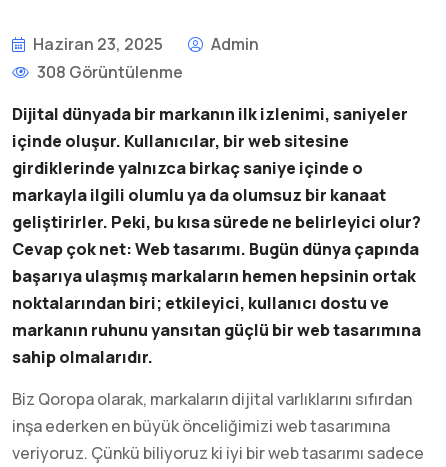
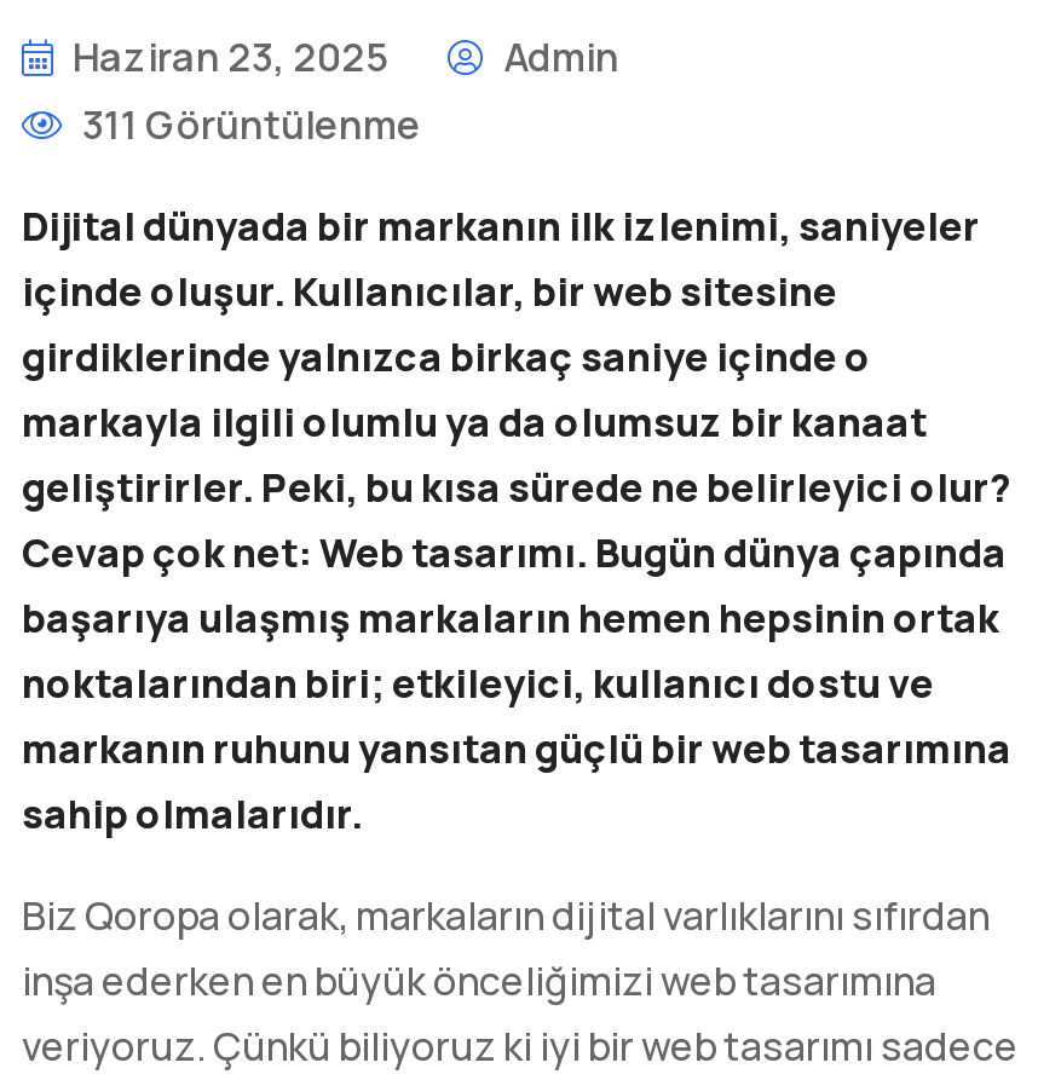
- 308 Görüntülenme
+ 311 Görüntülenme
